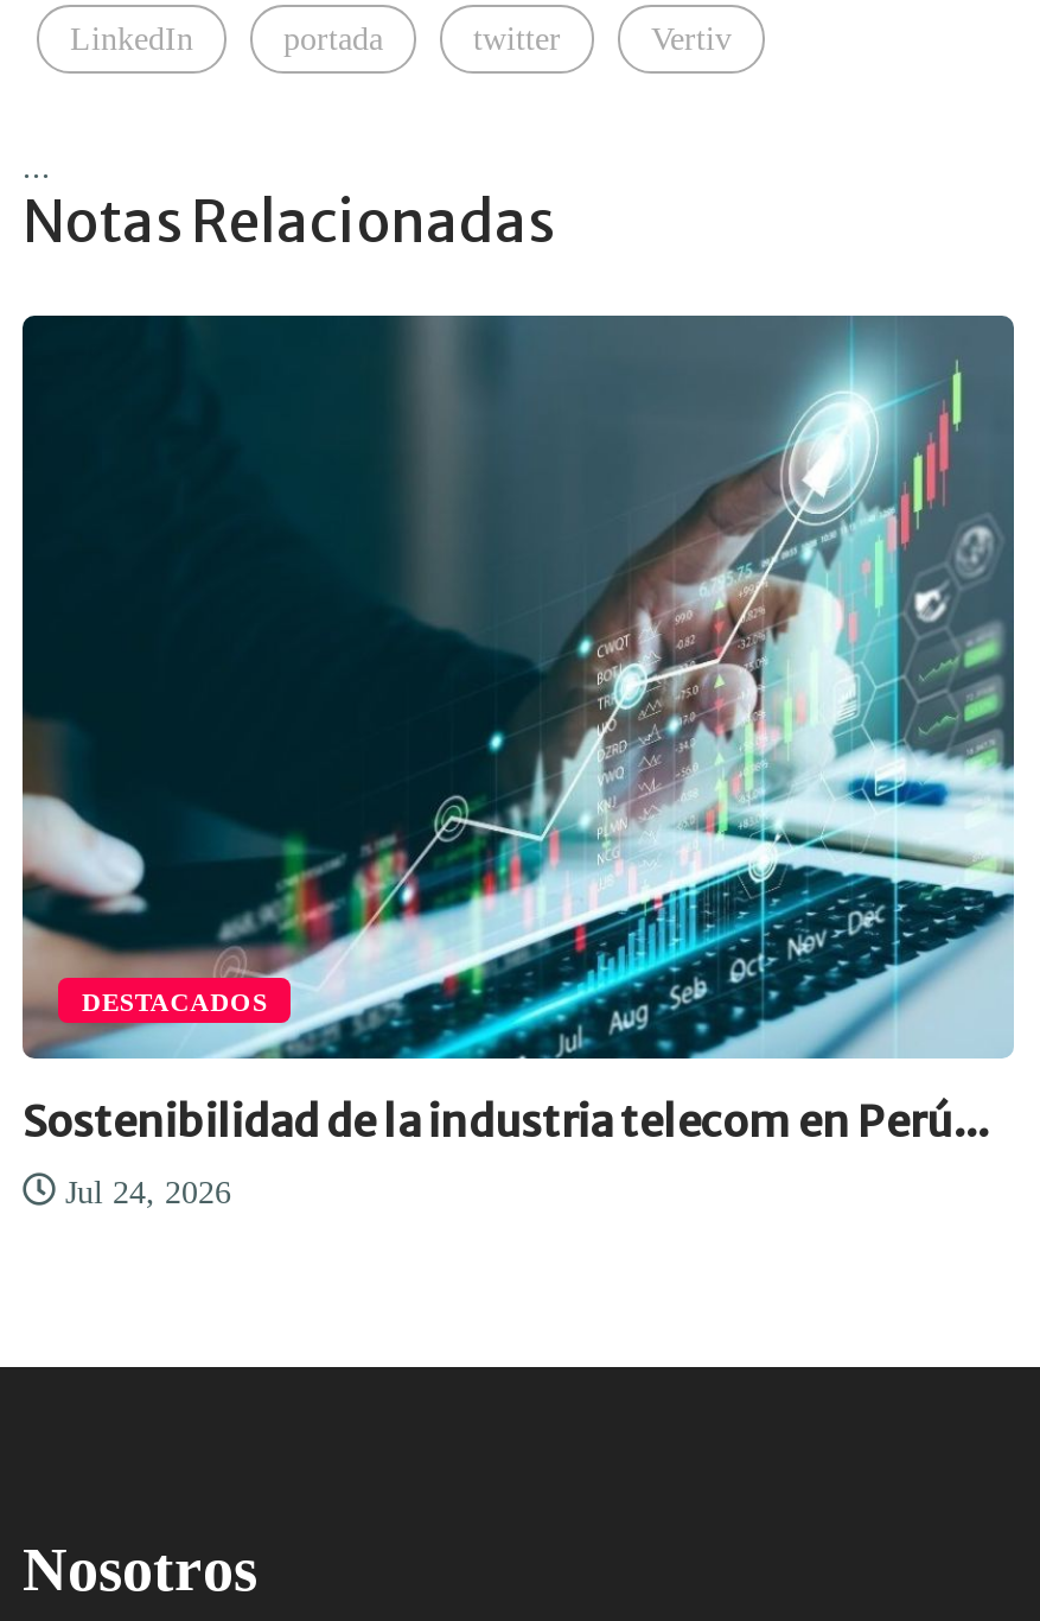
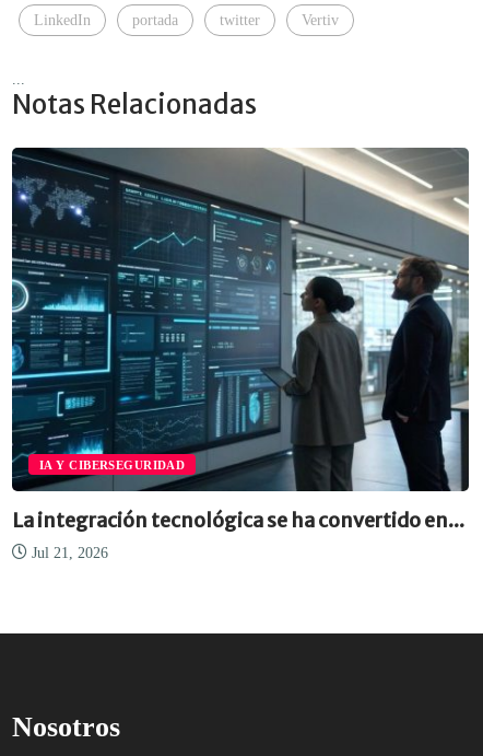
- [image]
- DESTACADOS
+ [image]
+ IA Y CIBERSEGURIDAD

- Sostenibilidad de la industria telecom en Perú...
+ La integración tecnológica se ha convertido en...

- Jul 24, 2026
+ Jul 21, 2026
